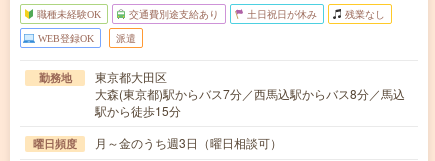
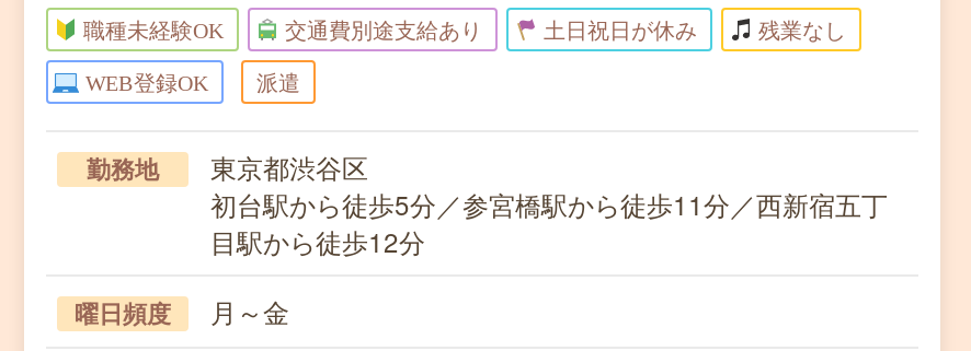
- 東京都大田区
- 大森(東京都)駅からバス7分／西馬込駅からバス8分／馬込
- 駅から徒歩15分
+ 東京都渋谷区
+ 初台駅から徒歩5分／参宮橋駅から徒歩11分／西新宿五丁
+ 目駅から徒歩12分

- 月～金のうち週3日（曜日相談可）
+ 月～金
